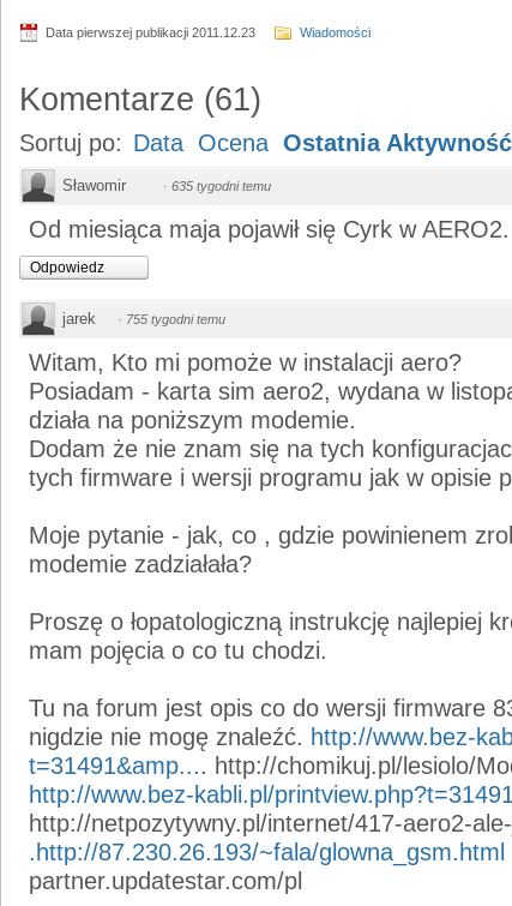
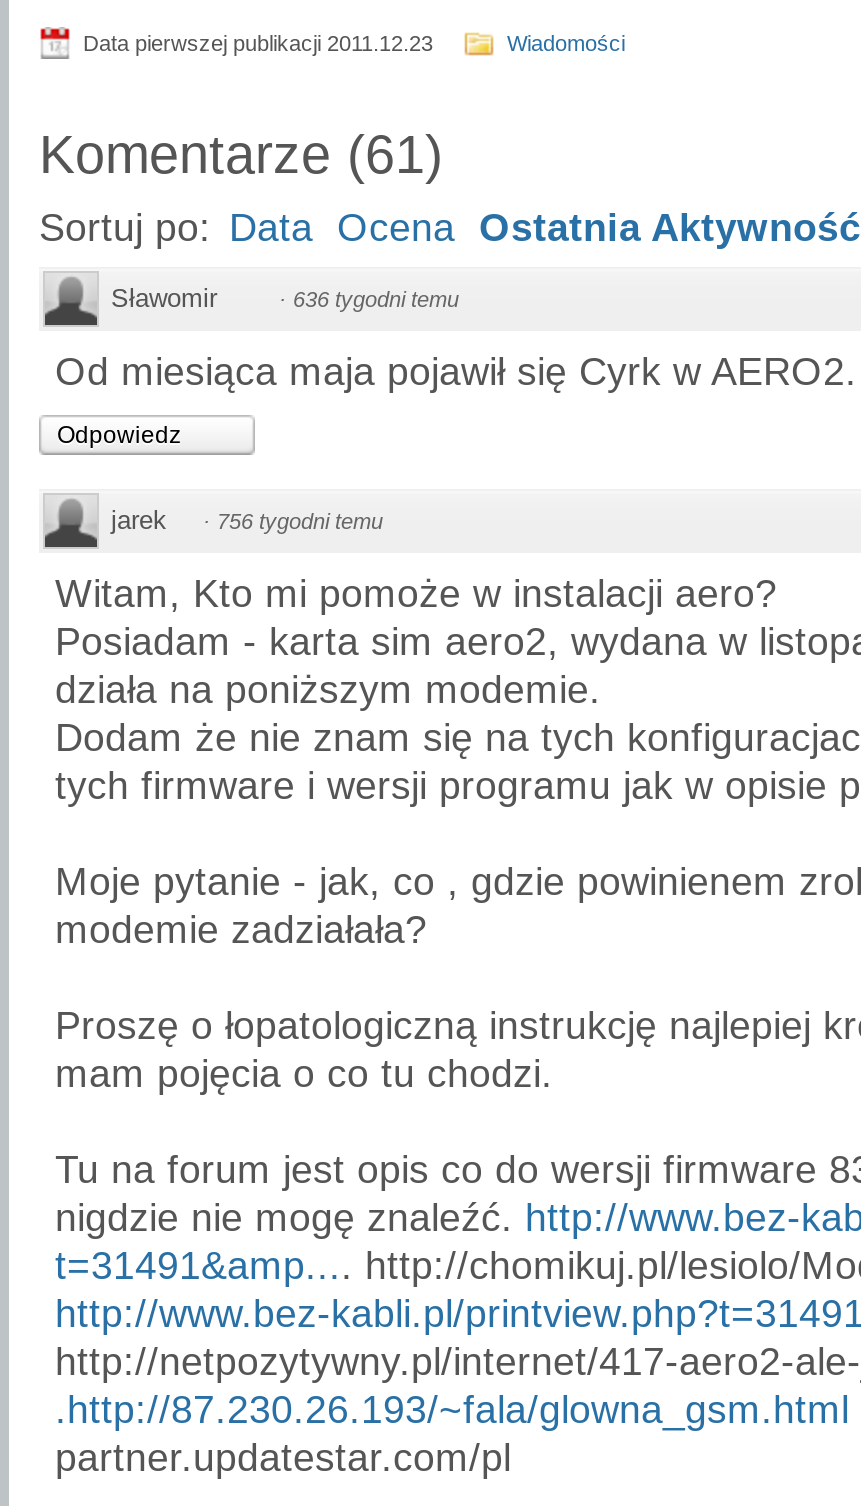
- · 635 tygodni temu
+ · 636 tygodni temu

- jarek · 755 tygodni temu
+ jarek · 756 tygodni temu
